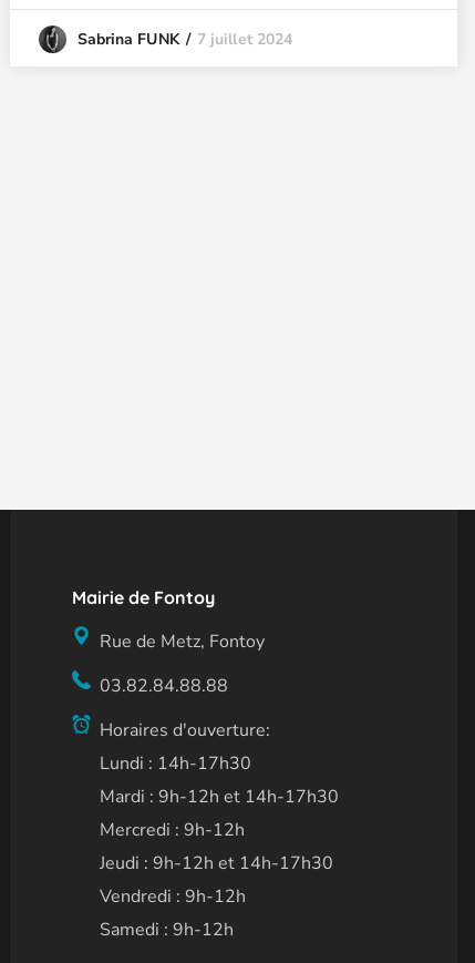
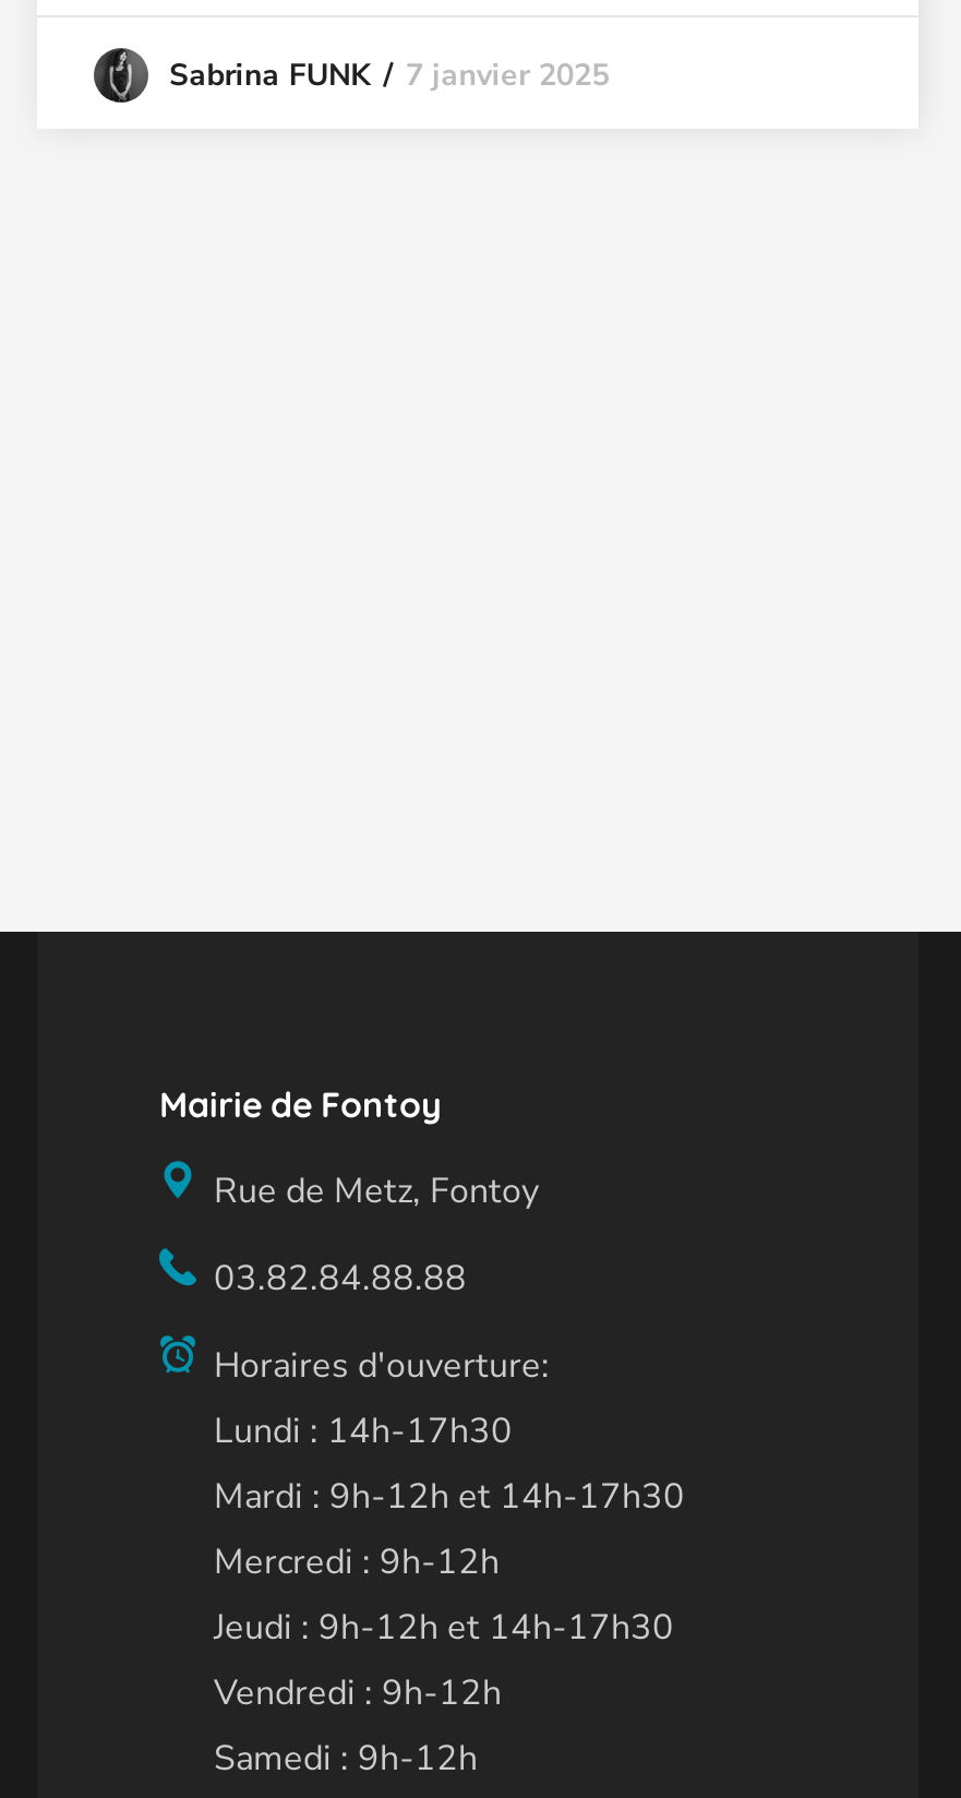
- Sabrina FUNK 7 juillet 2024
+ Sabrina FUNK 7 janvier 2025
